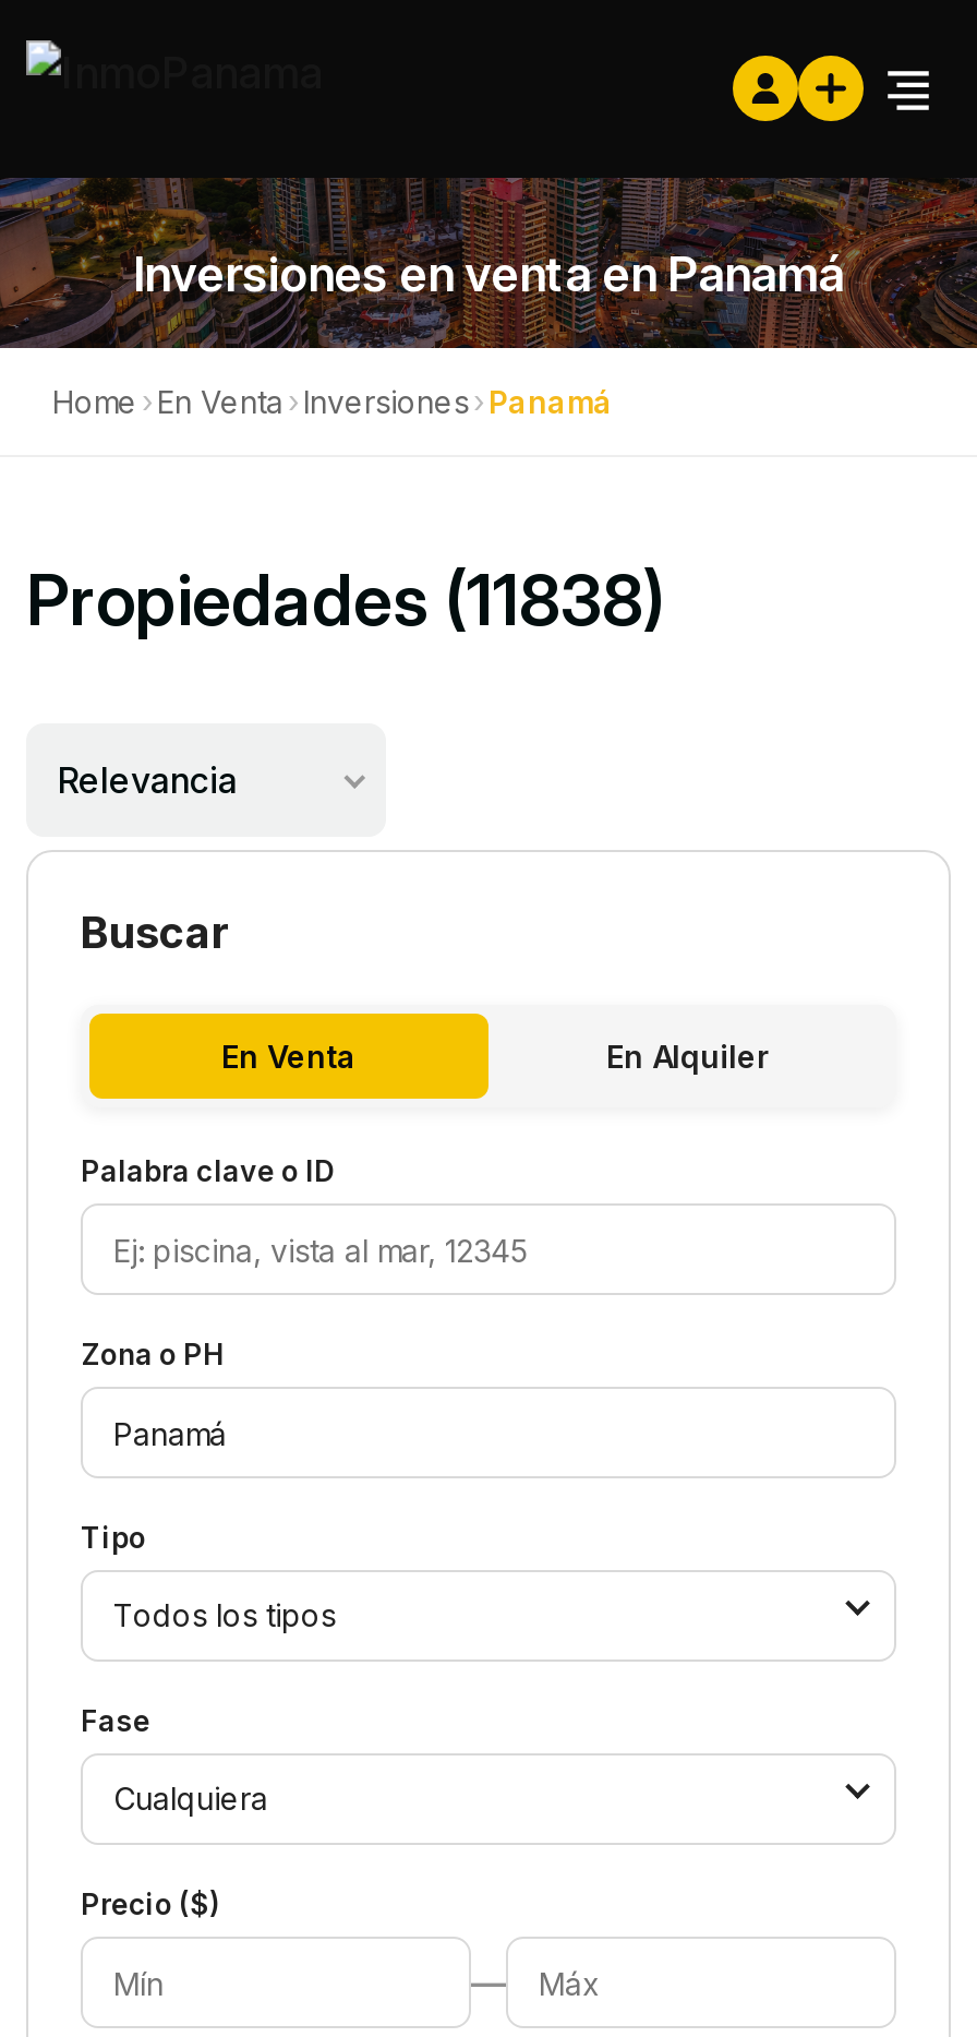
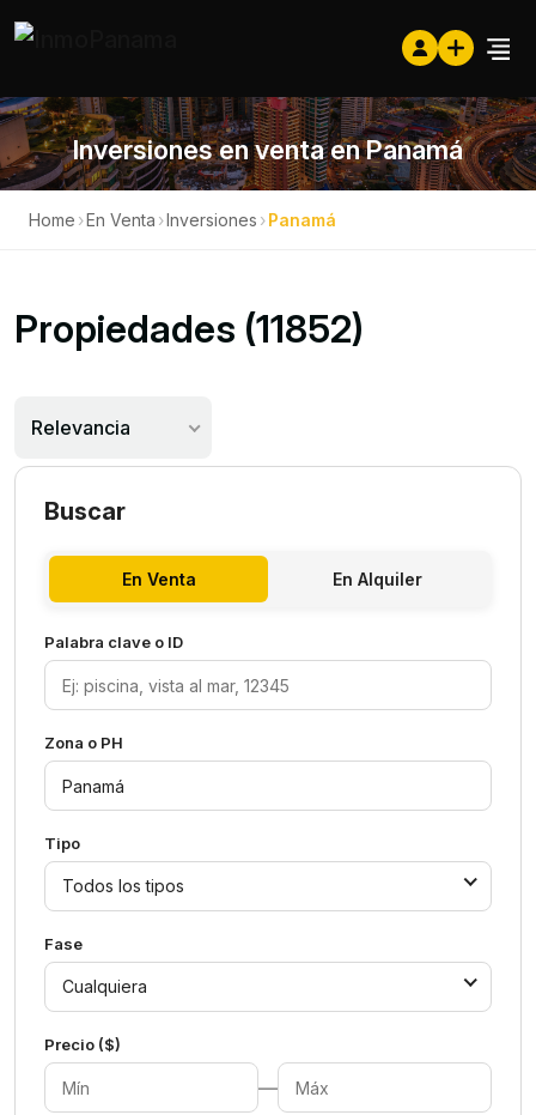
- Propiedades (11838)
+ Propiedades (11852)
